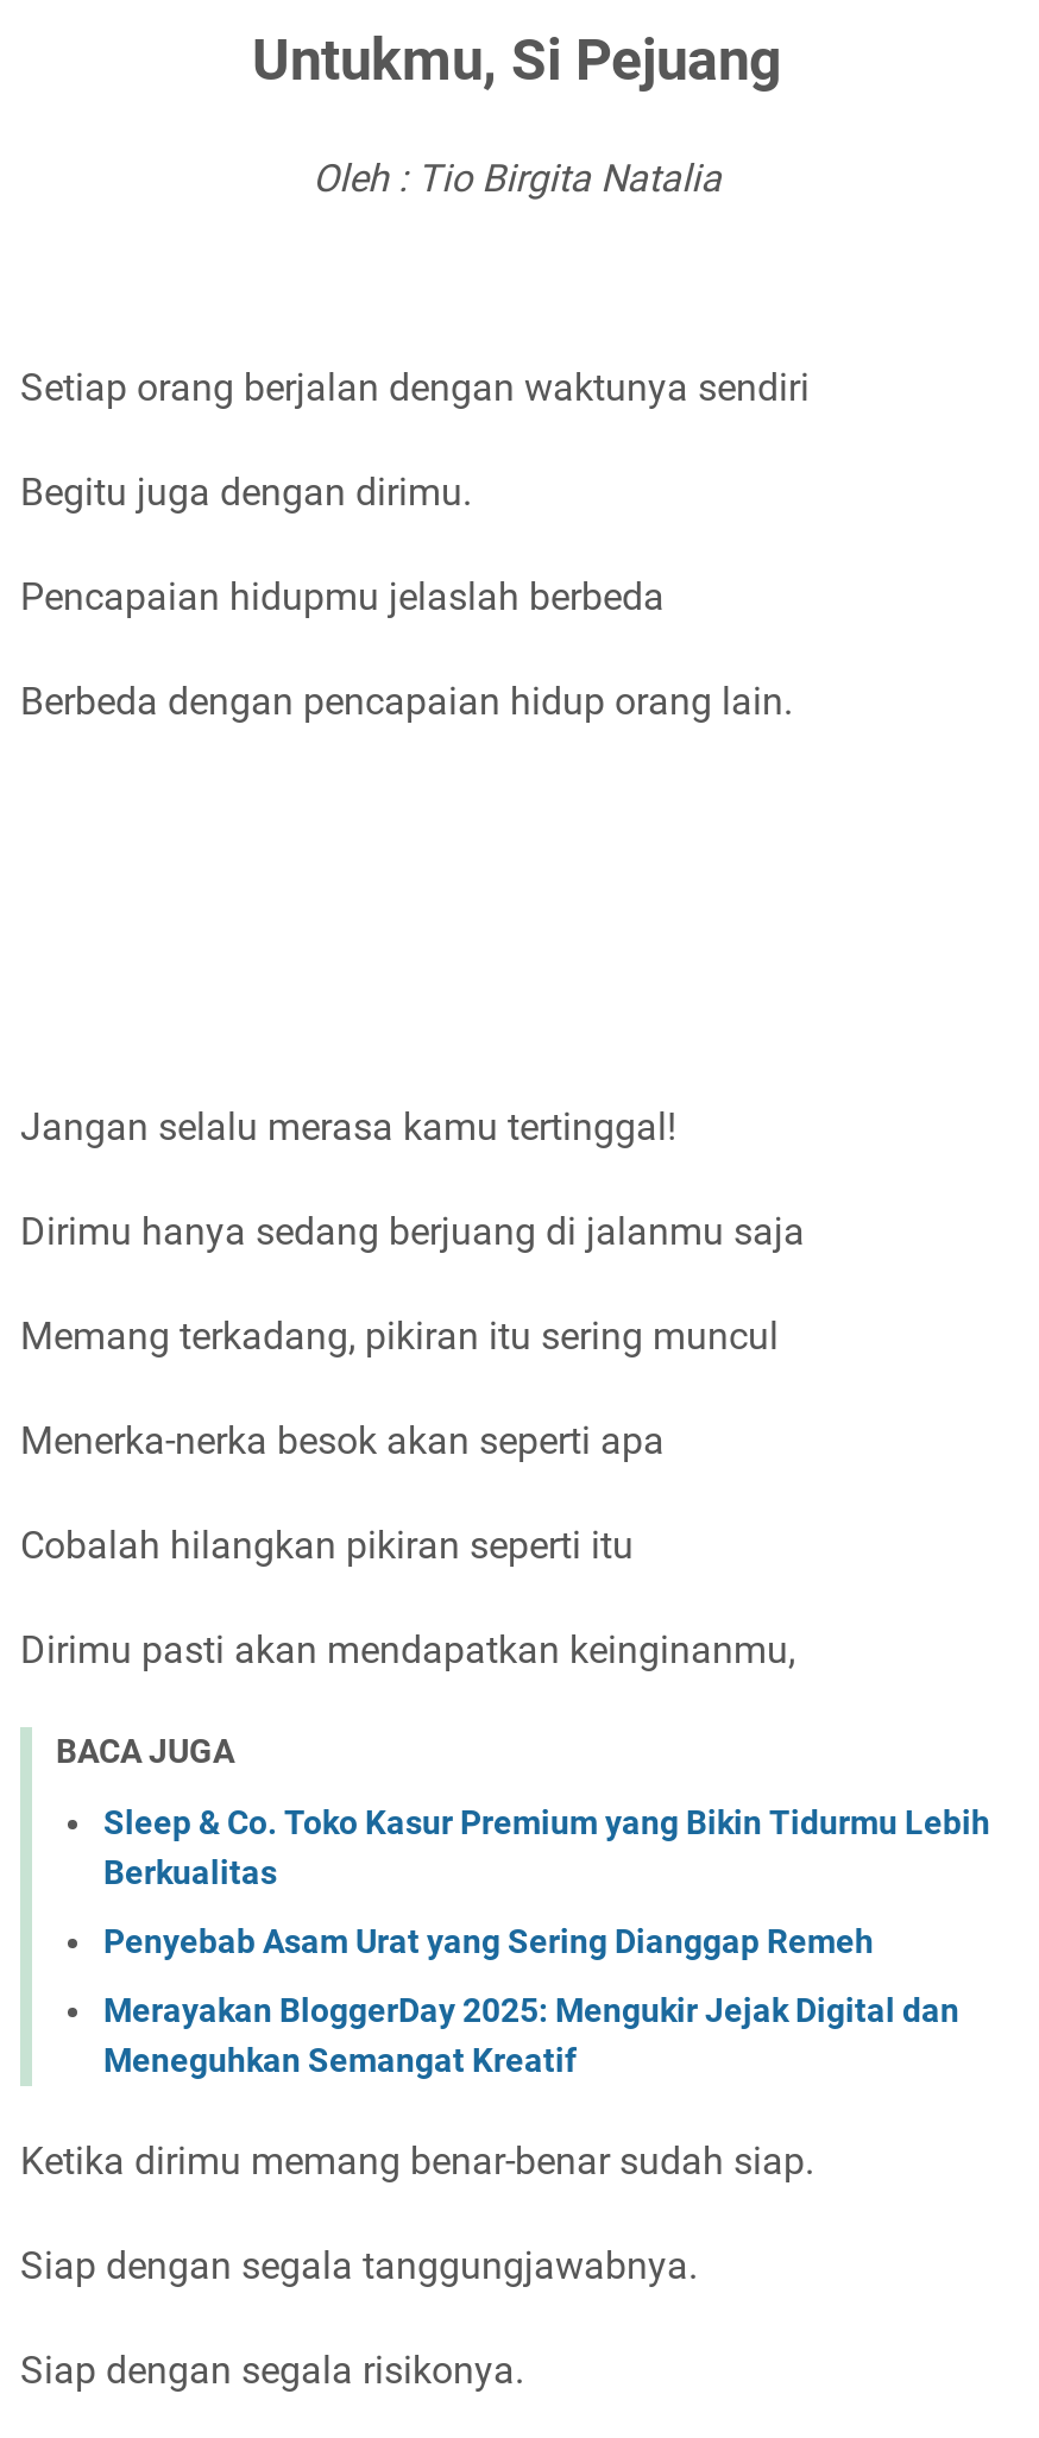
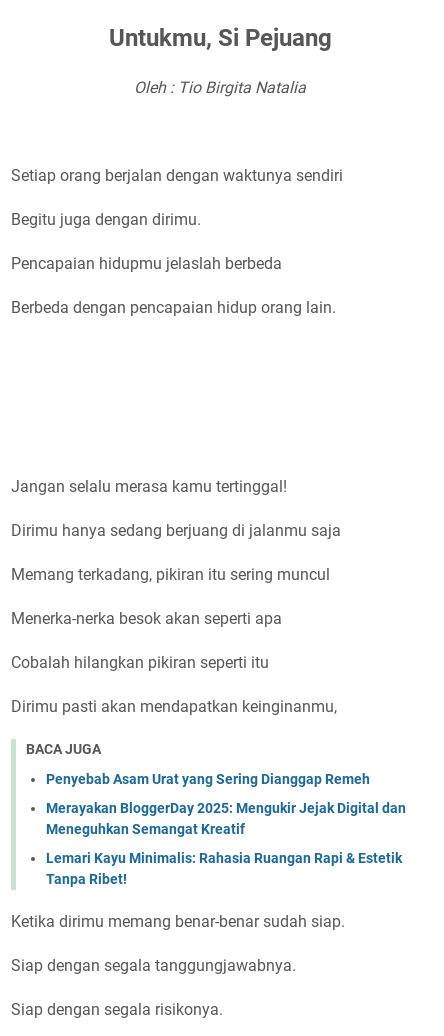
- Sleep & Co. Toko Kasur Premium yang Bikin Tidurmu Lebih
- Berkualitas

moved up: Penyebab Asam Urat yang Sering Dianggap Remeh | Merayakan BloggerDay 2025: Mengukir Jejak Digital dan | Meneguhkan Semangat Kreatif

+ Lemari Kayu Minimalis: Rahasia Ruangan Rapi & Estetik
+ Tanpa Ribet!
